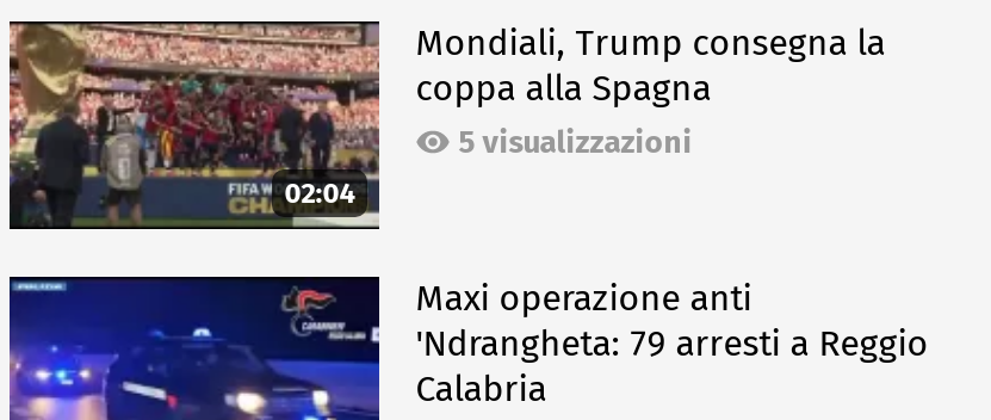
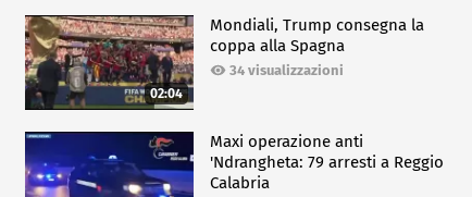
- 5 visualizzazioni
+ 34 visualizzazioni
